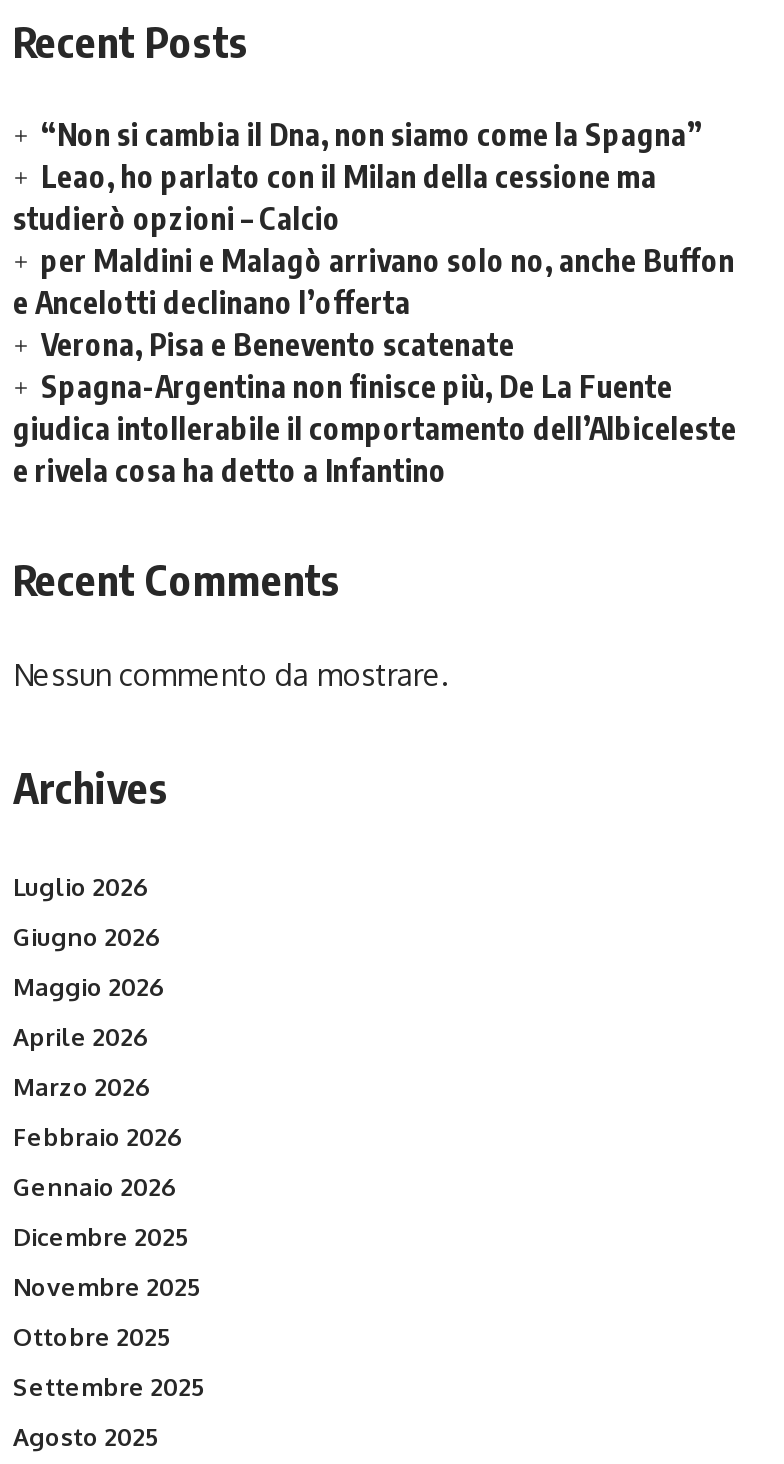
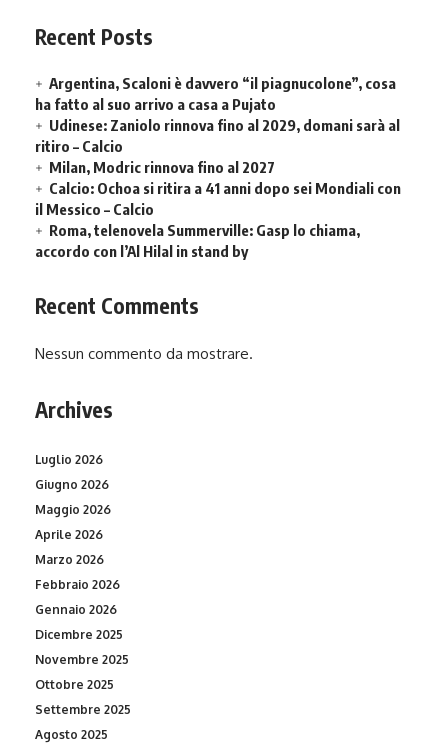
- “Non si cambia il Dna, non siamo come la Spagna”
- Leao, ho parlato con il Milan della cessione ma
- studierò opzioni – Calcio
- per Maldini e Malagò arrivano solo no, anche Buffon
- e Ancelotti declinano l’offerta
- Verona, Pisa e Benevento scatenate
- Spagna-Argentina non finisce più, De La Fuente
- giudica intollerabile il comportamento dell’Albiceleste
- e rivela cosa ha detto a Infantino
+ Argentina, Scaloni è davvero “il piagnucolone”, cosa
+ ha fatto al suo arrivo a casa a Pujato
+ Udinese: Zaniolo rinnova fino al 2029, domani sarà al
+ ritiro – Calcio
+ Milan, Modric rinnova fino al 2027
+ Calcio: Ochoa si ritira a 41 anni dopo sei Mondiali con
+ il Messico – Calcio
+ Roma, telenovela Summerville: Gasp lo chiama,
+ accordo con l’Al Hilal in stand by
